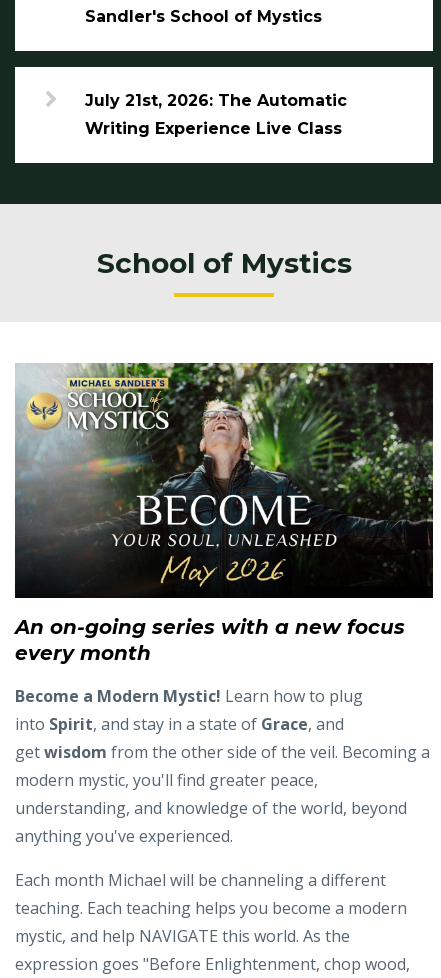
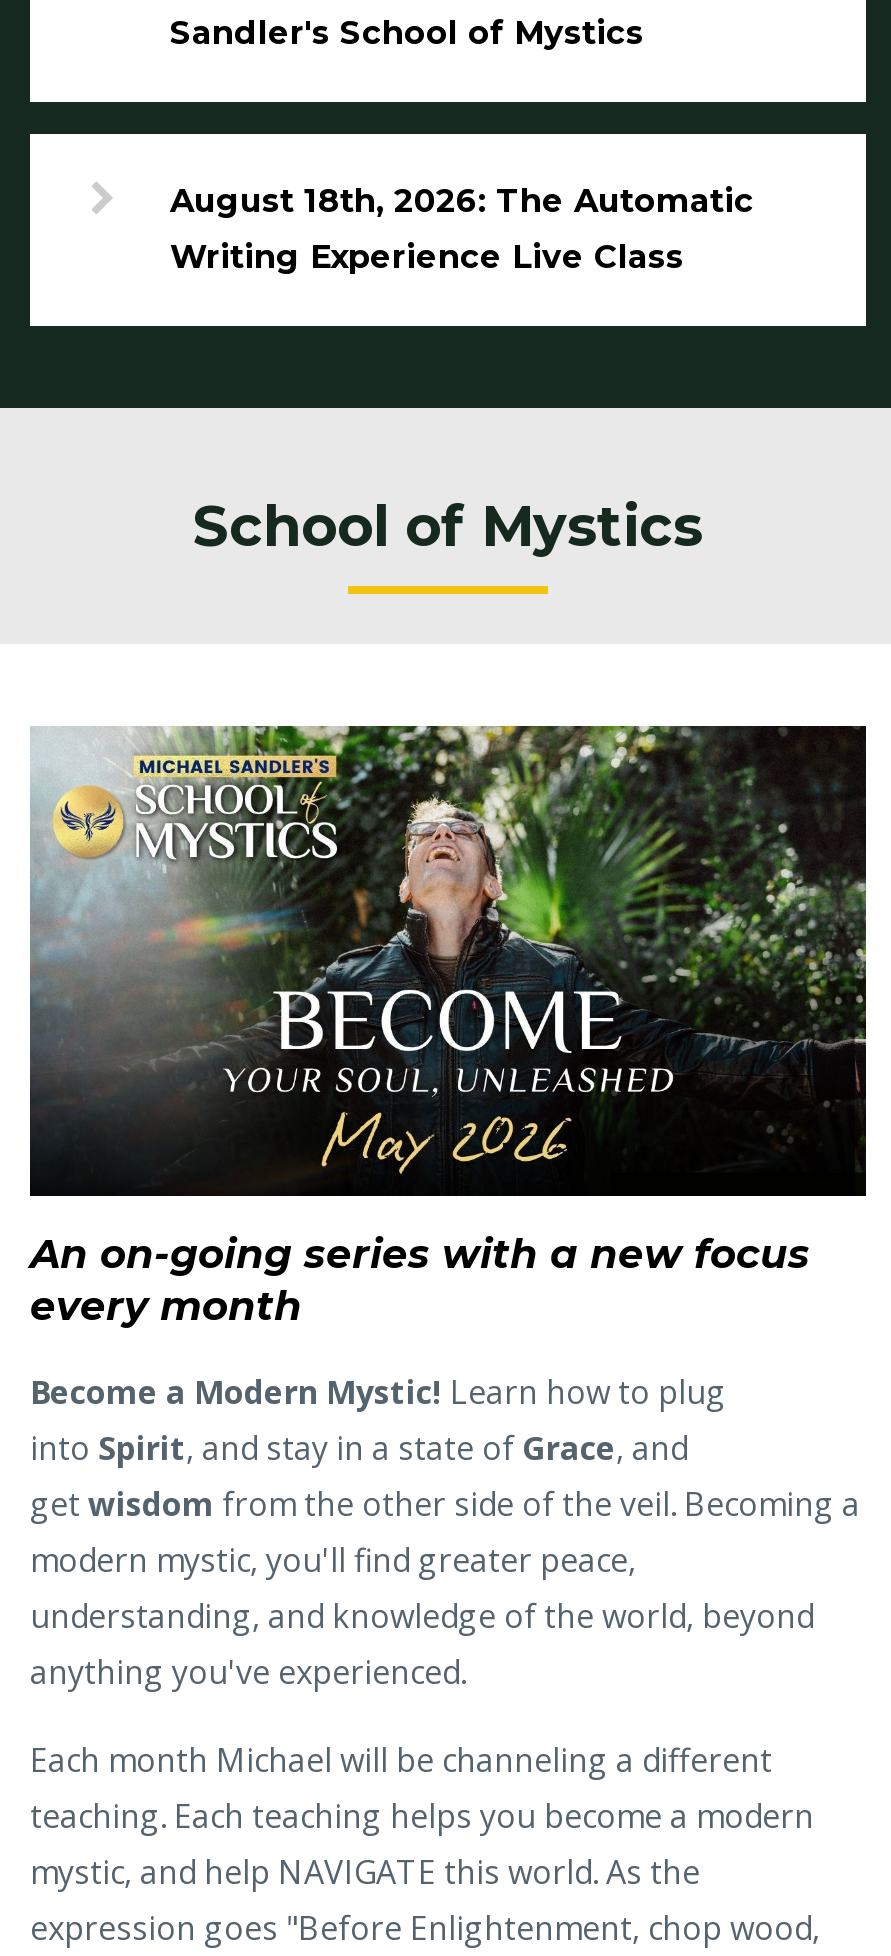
- July 21st, 2026: The Automatic
+ August 18th, 2026: The Automatic
